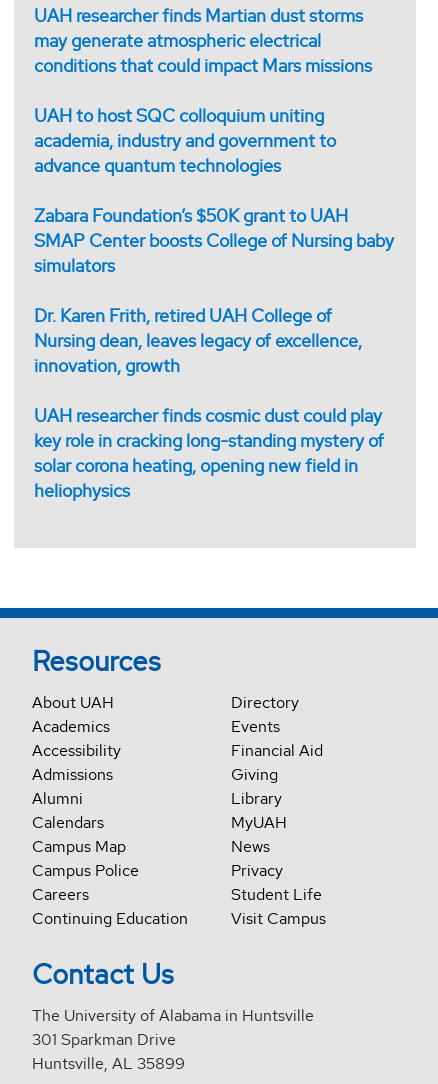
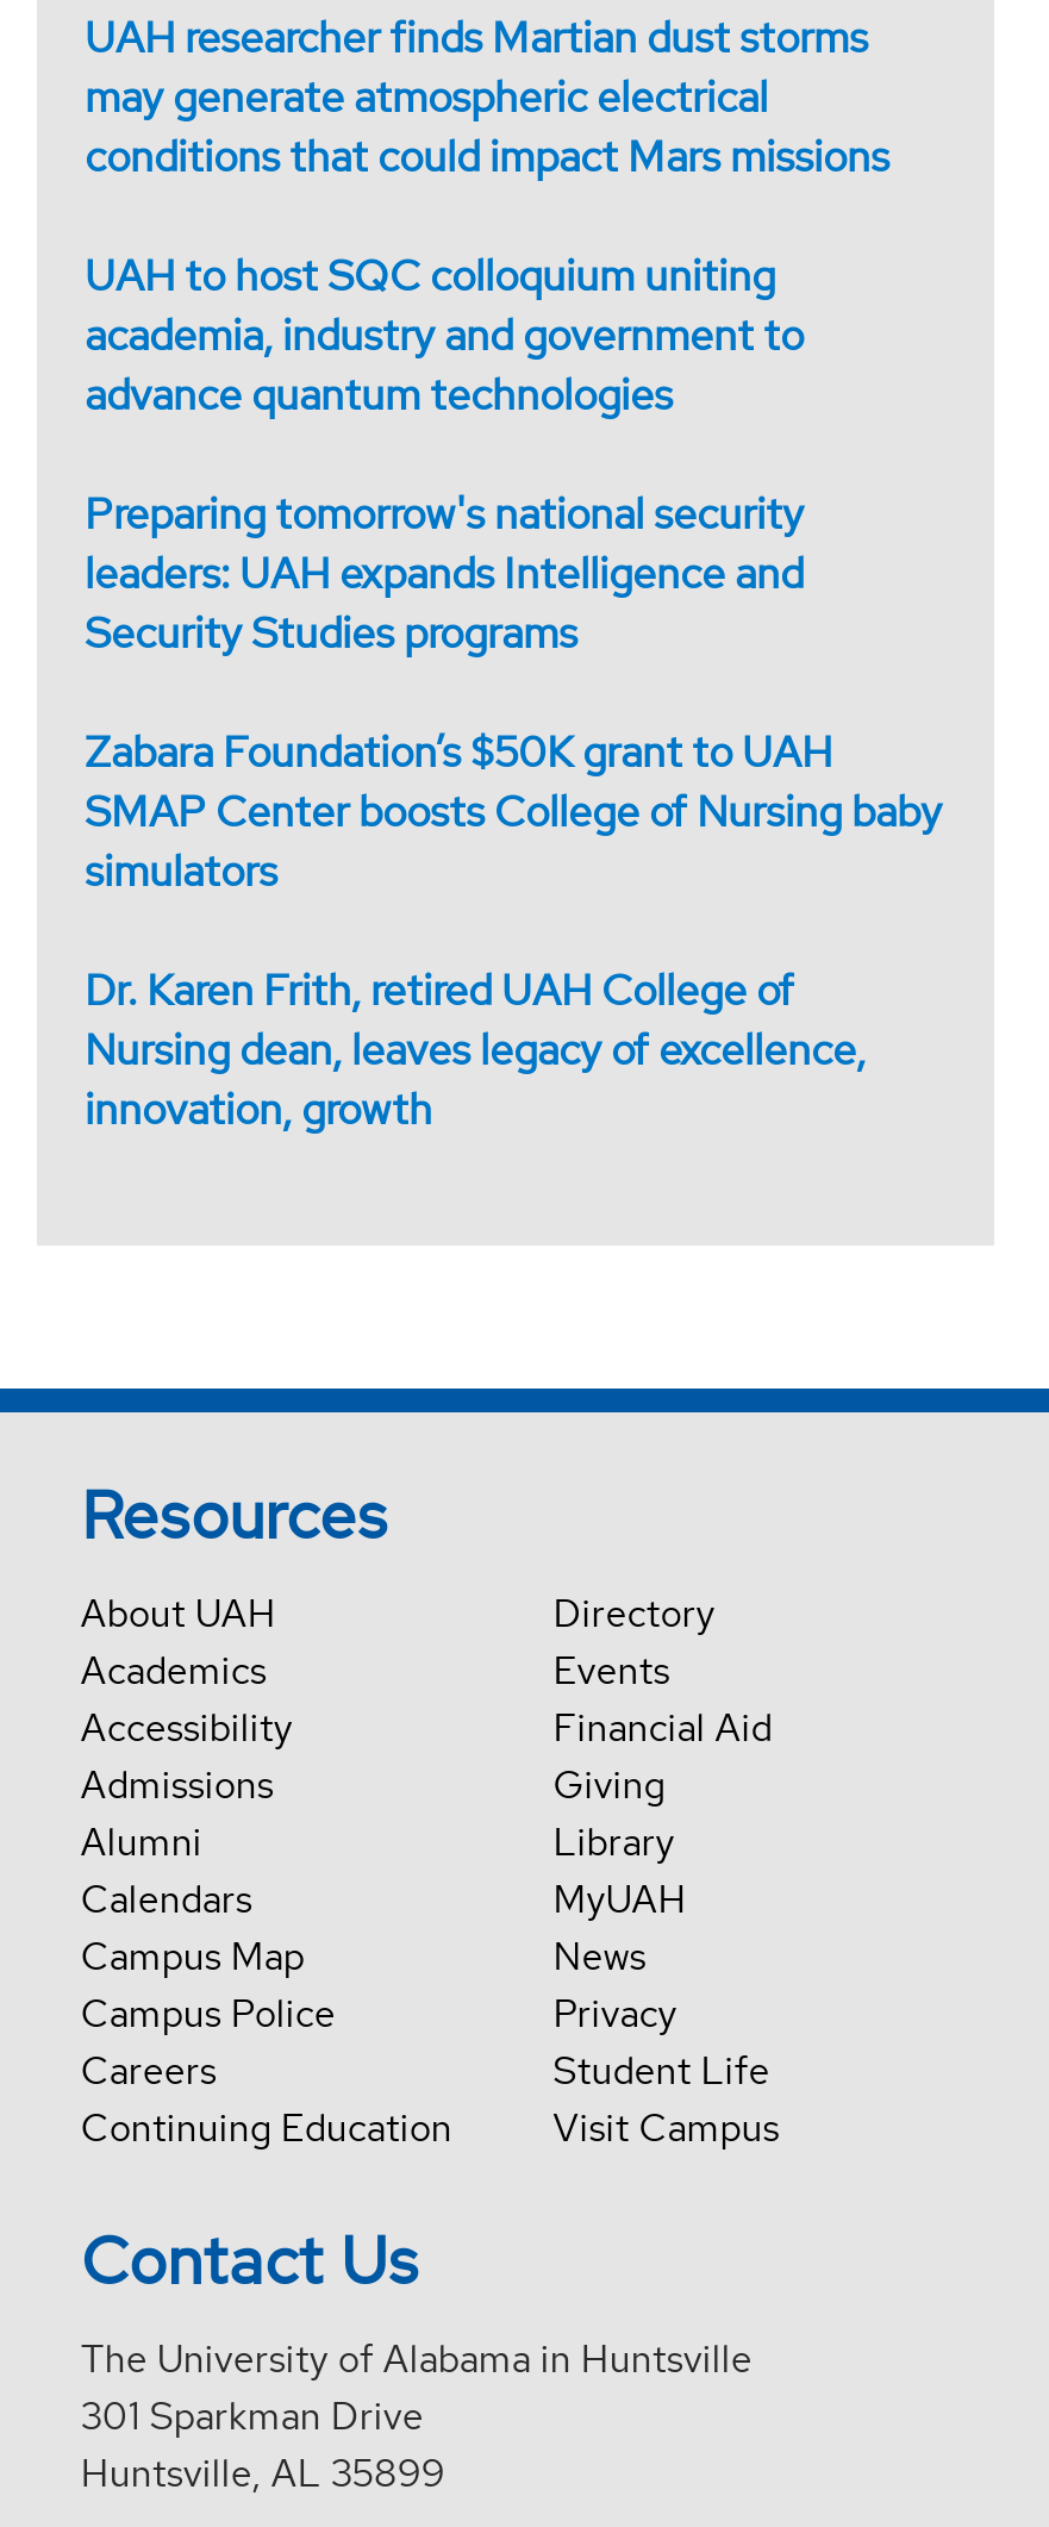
+ Preparing tomorrow's national security
+ leaders: UAH expands Intelligence and
+ Security Studies programs

moved down: Zabara Foundation’s $50K grant to UAH | SMAP Center boosts College of Nursing baby | simulators | Dr. Karen Frith, retired UAH College of | Nursing dean, leaves legacy of excellence, | innovation, growth

- UAH researcher finds cosmic dust could play
- key role in cracking long-standing mystery of
- solar corona heating, opening new field in
- heliophysics
